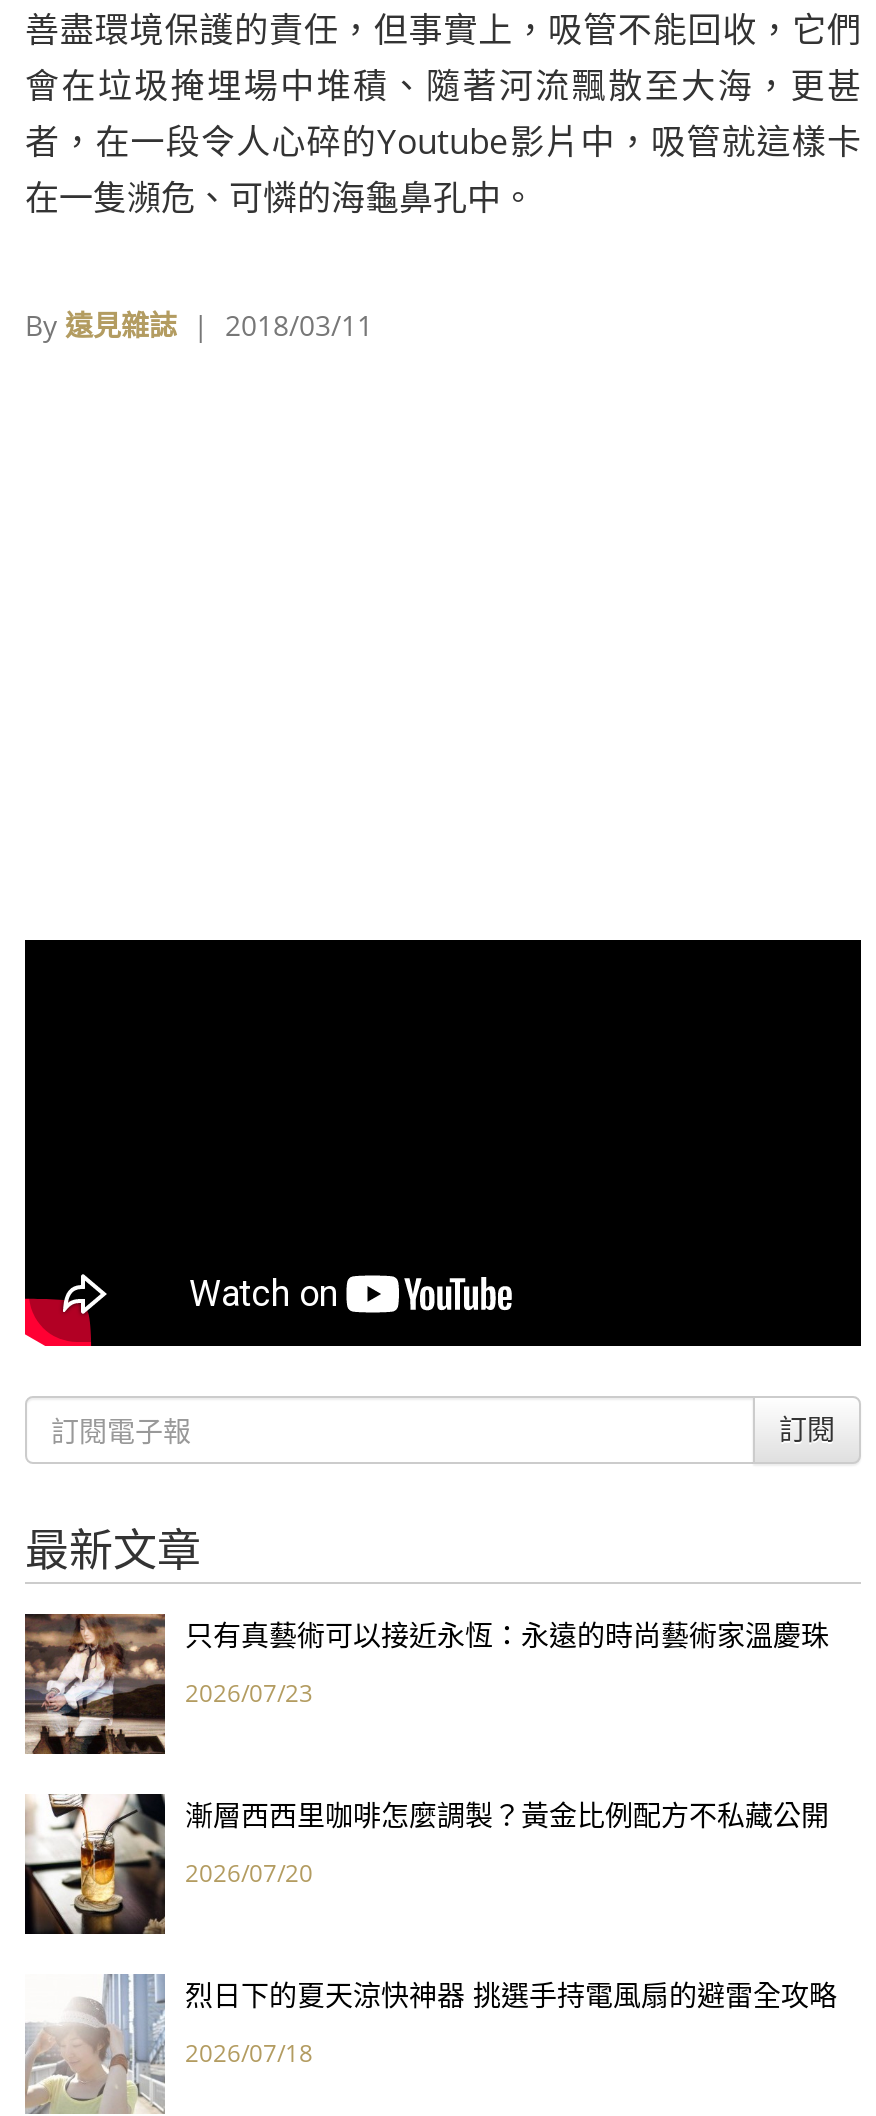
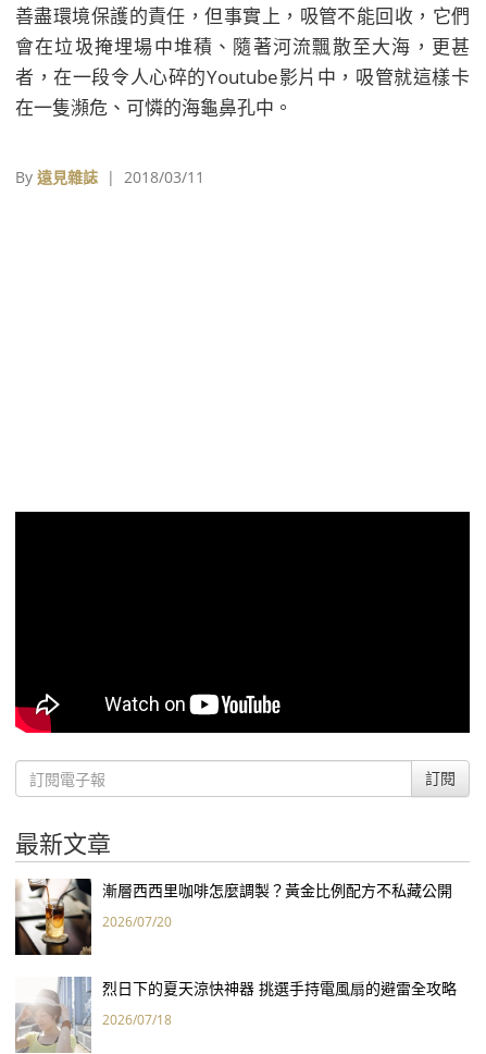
- [image]
- 只有真藝術可以接近永恆：永遠的時尚藝術家溫慶珠
- 2026/07/23
